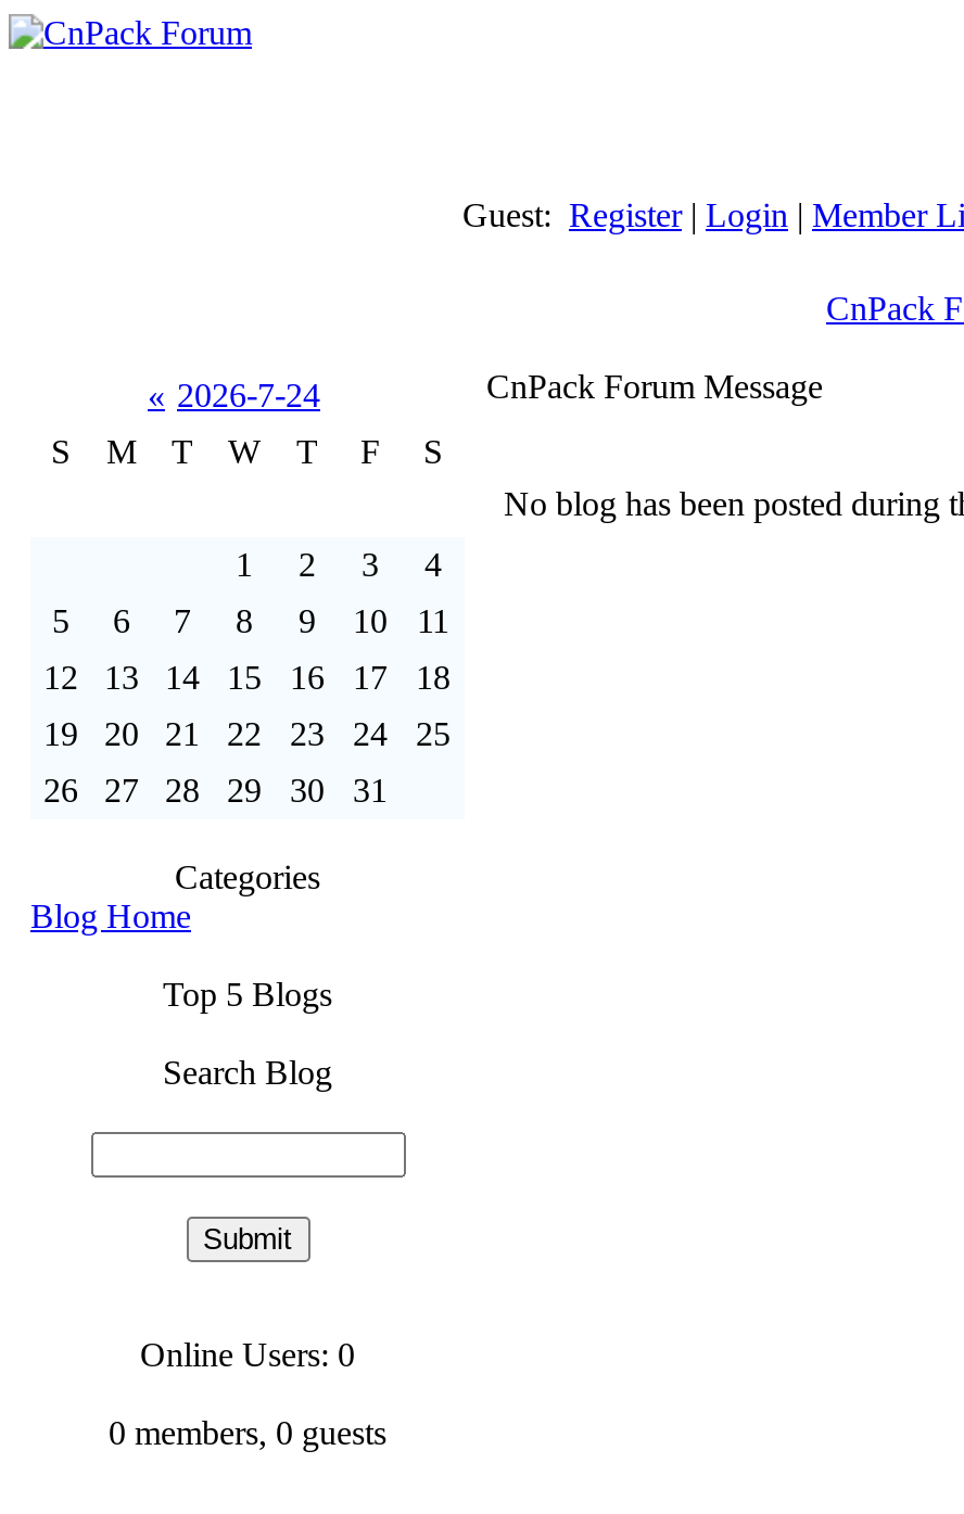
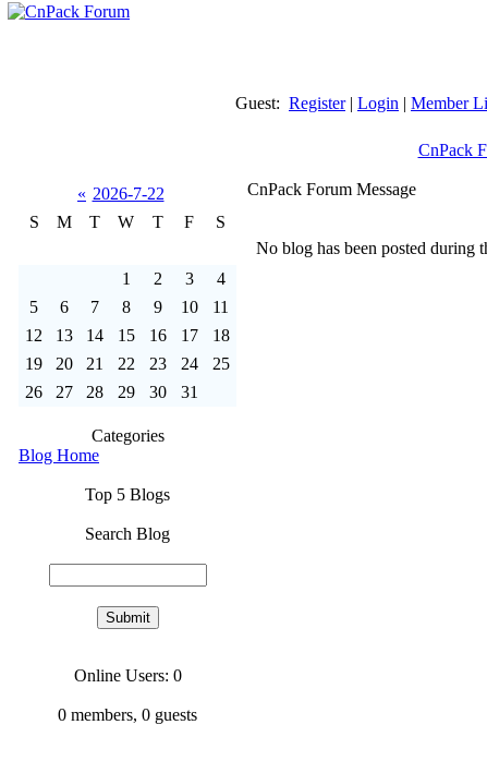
- « 2026-7-24
+ « 2026-7-22
